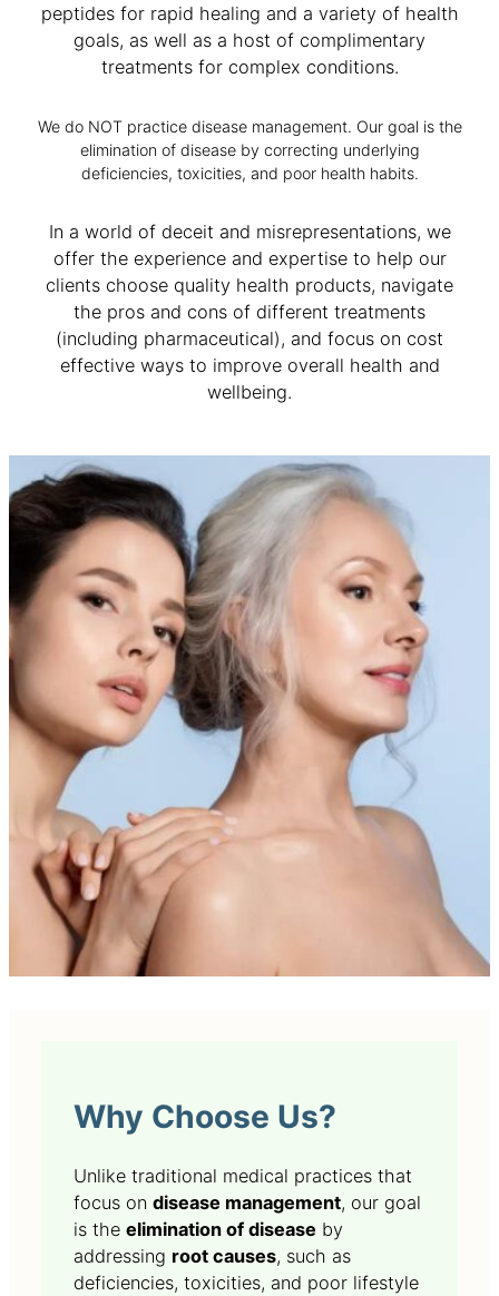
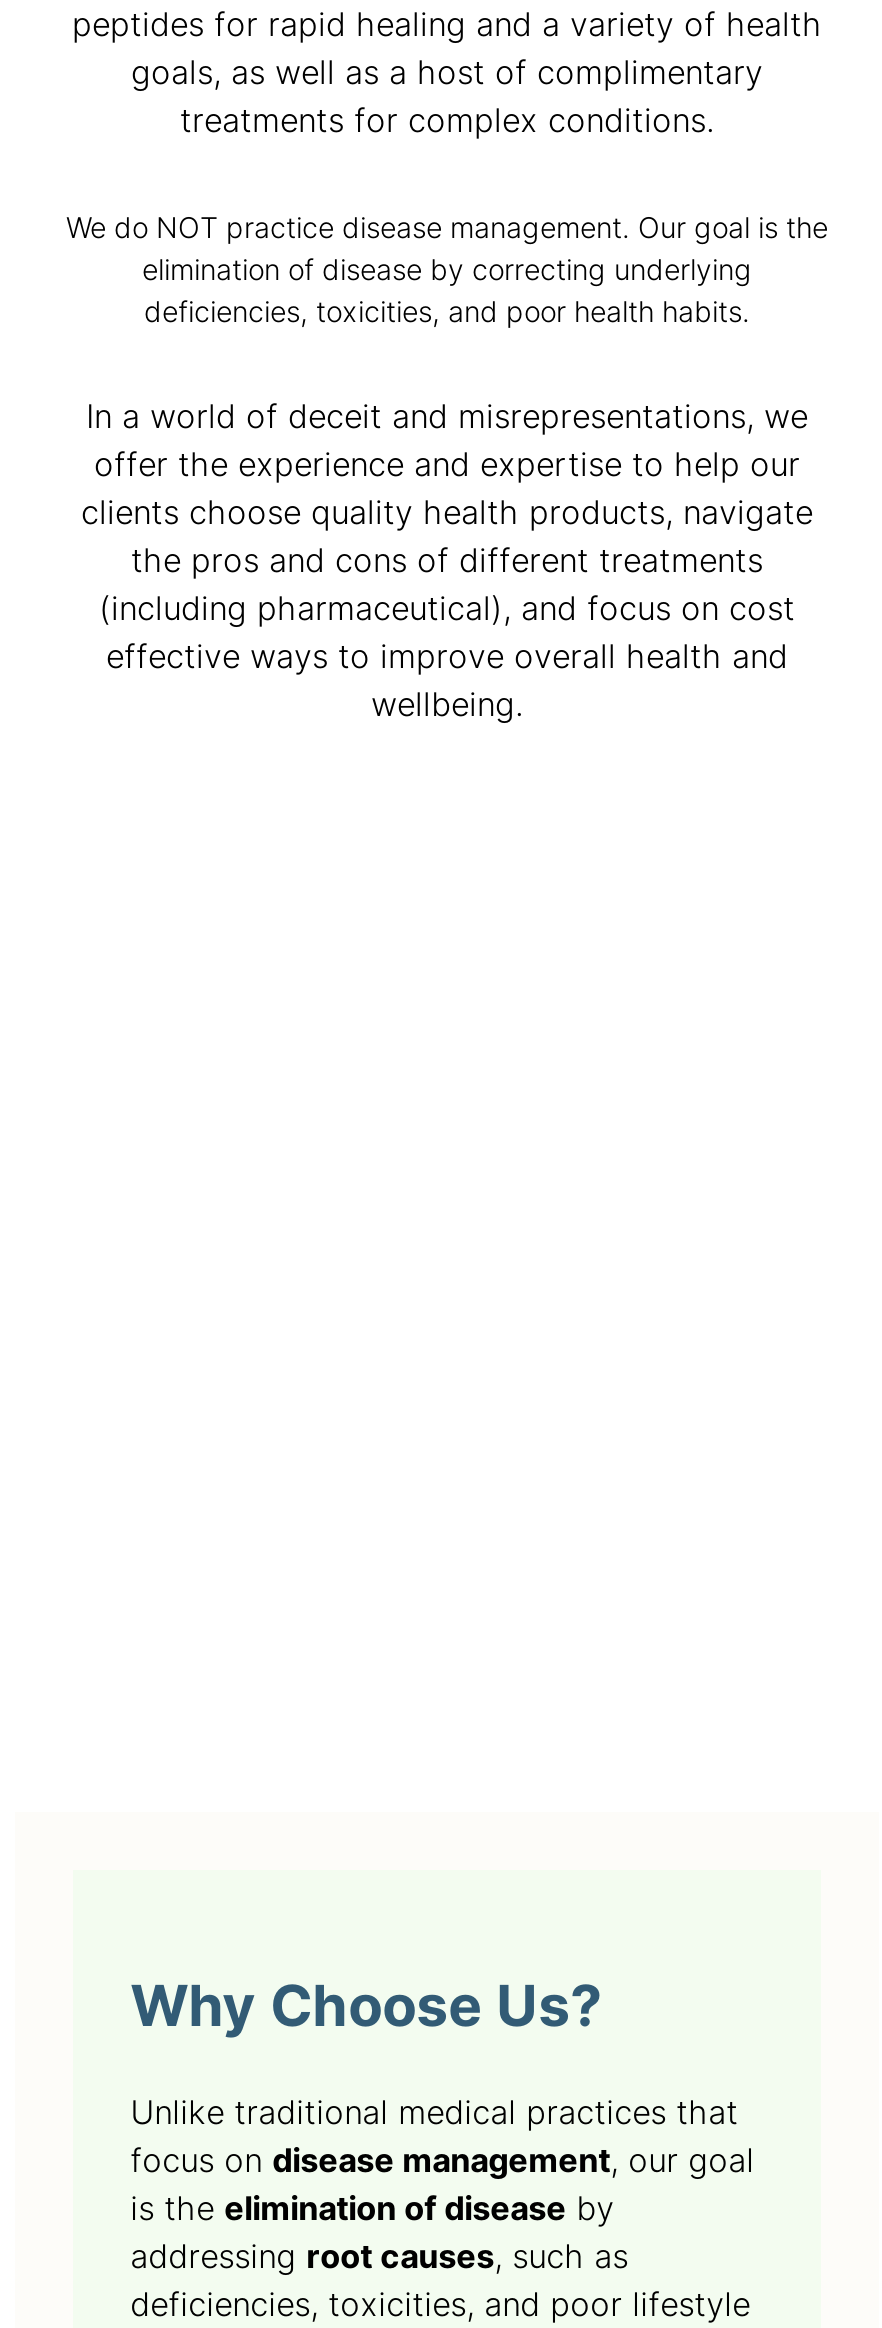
- [image]
